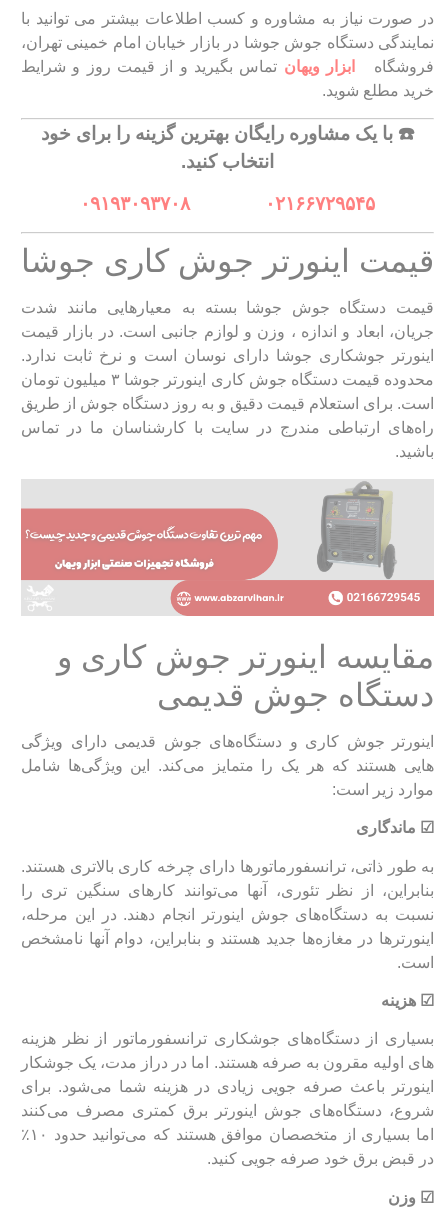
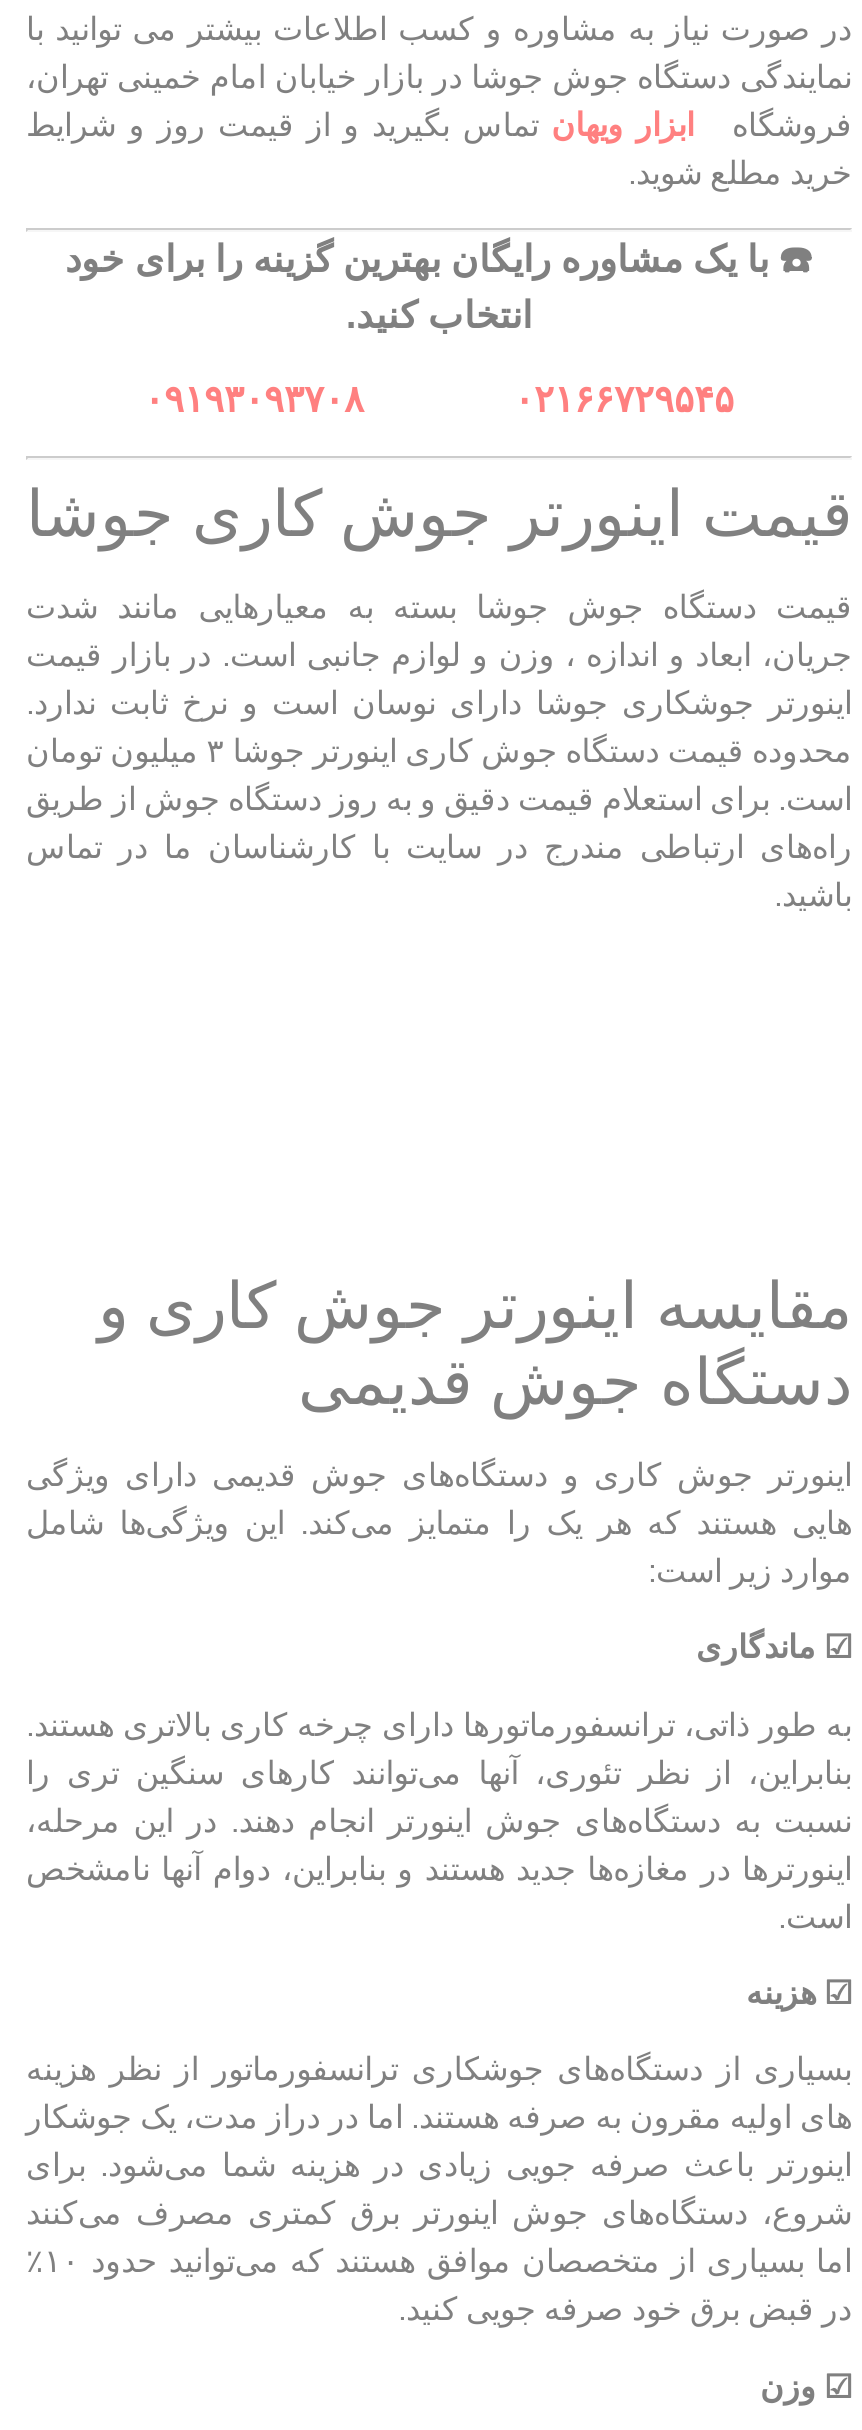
- [image]
